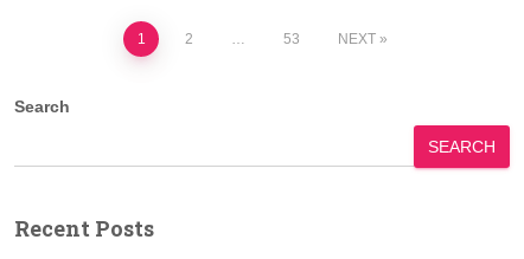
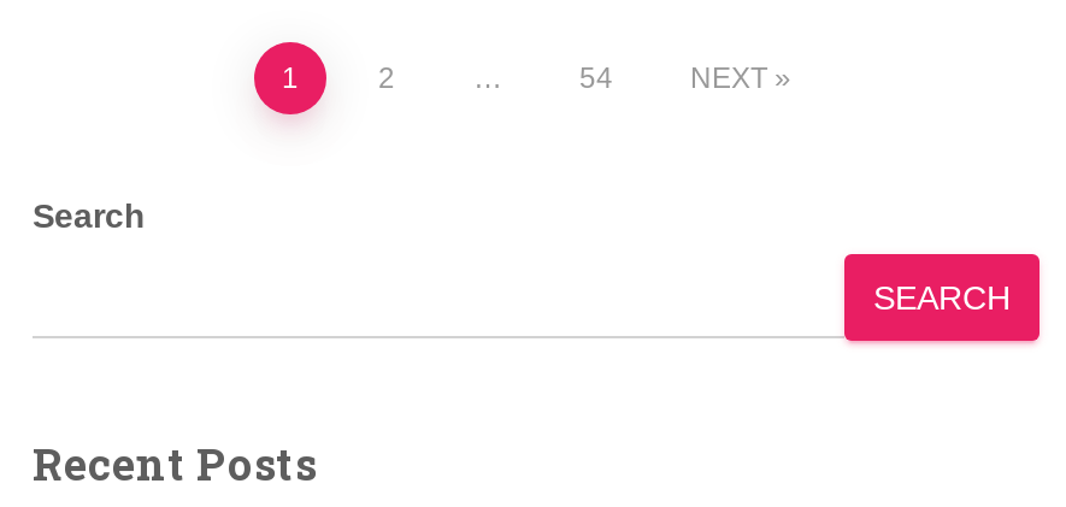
- 53
+ 54
